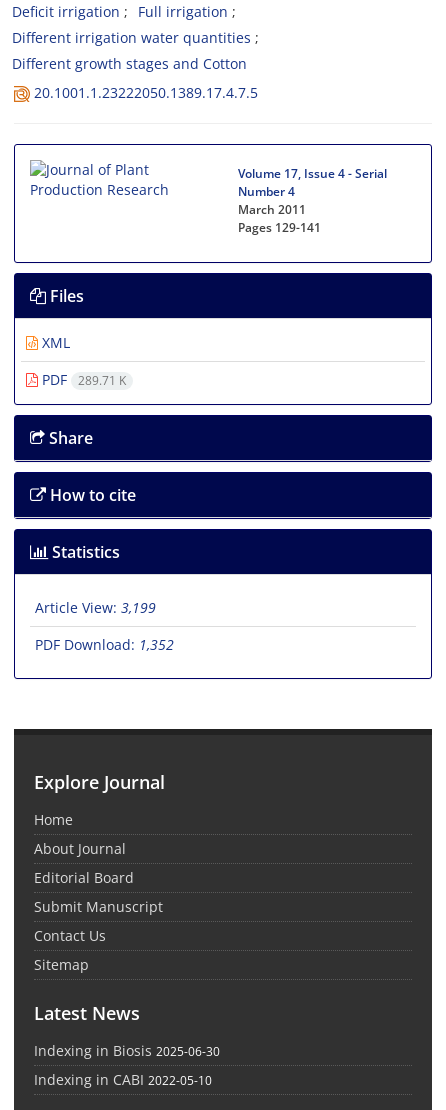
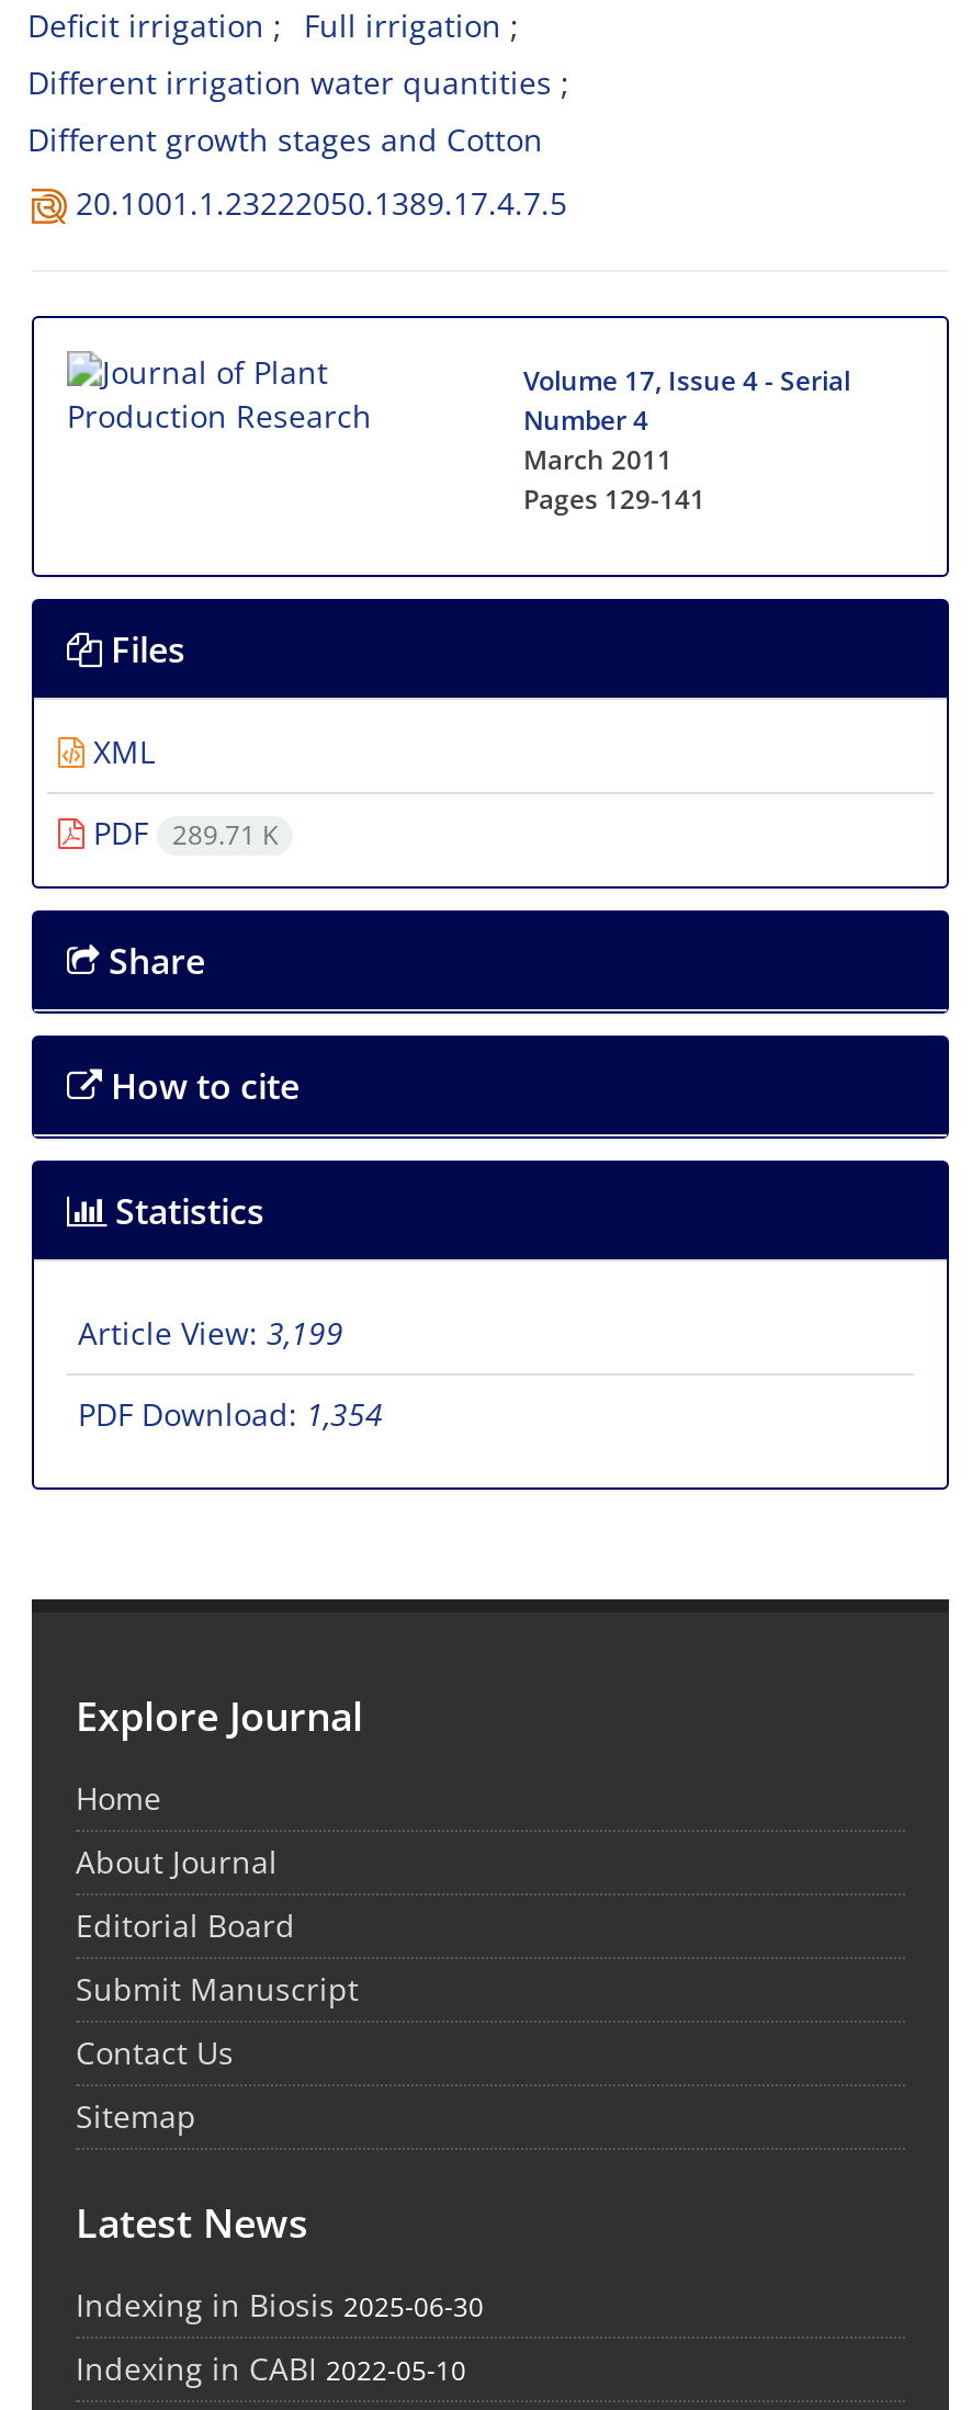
- PDF Download: 1,352
+ PDF Download: 1,354
